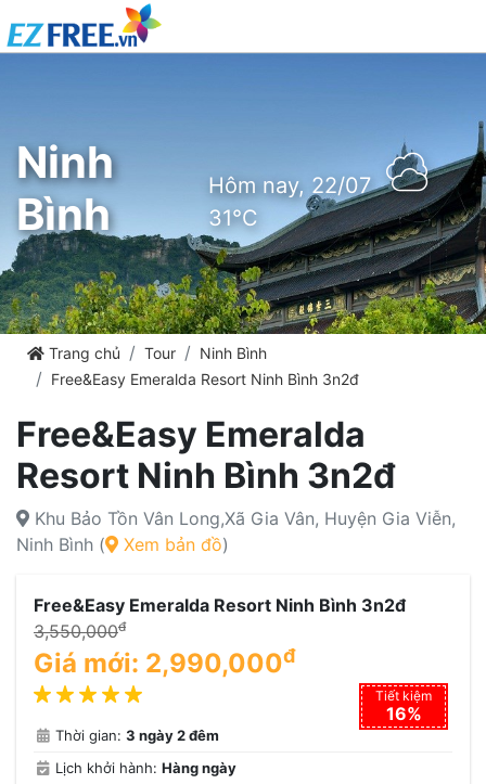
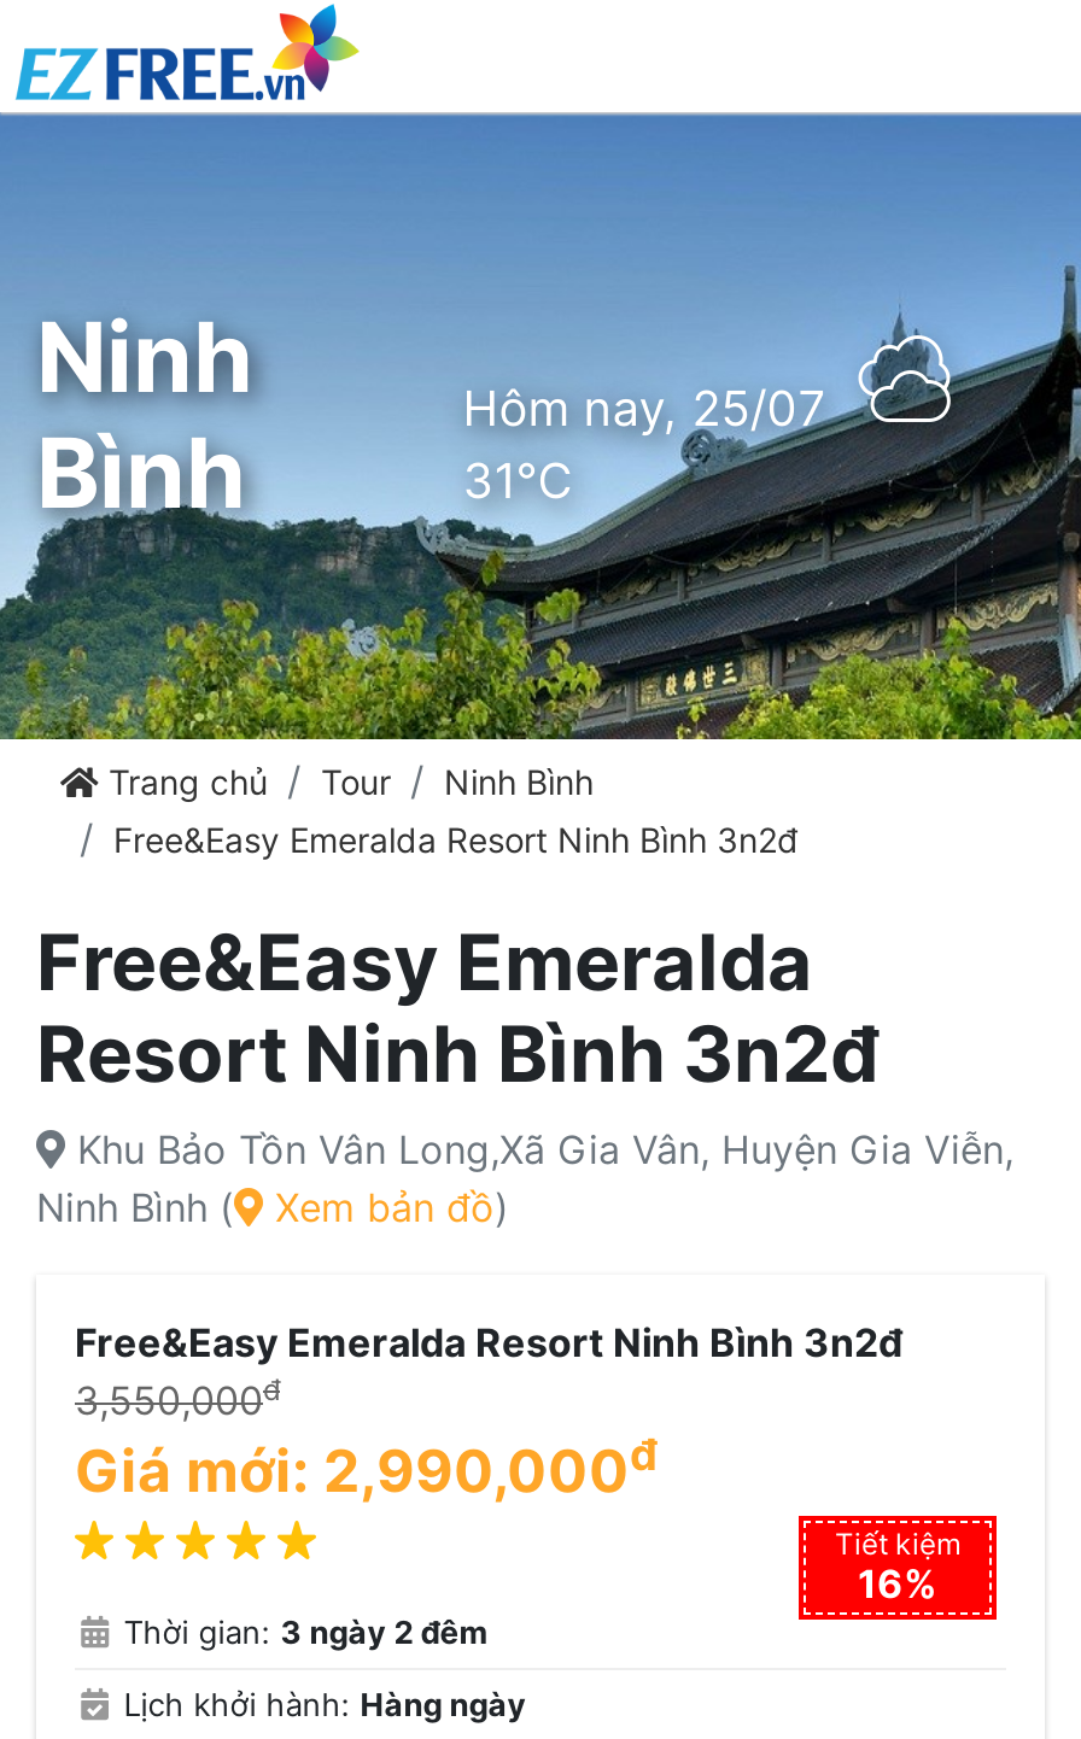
- Hôm nay, 22/07
+ Hôm nay, 25/07
